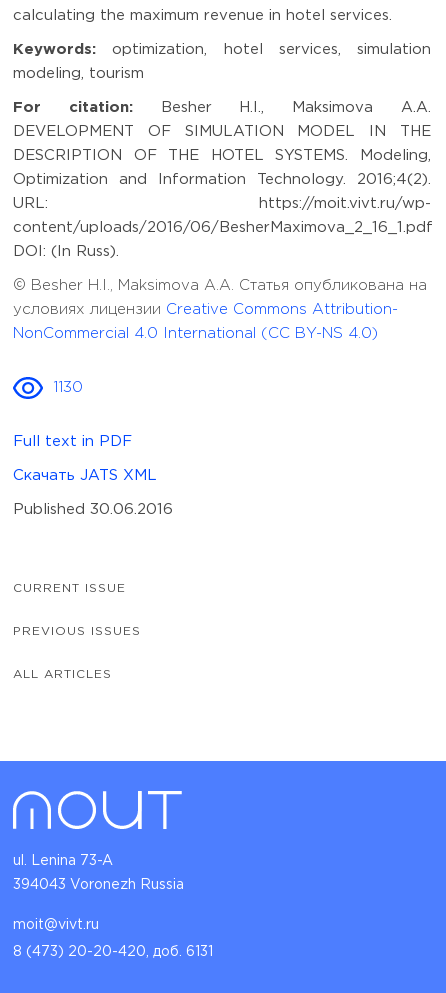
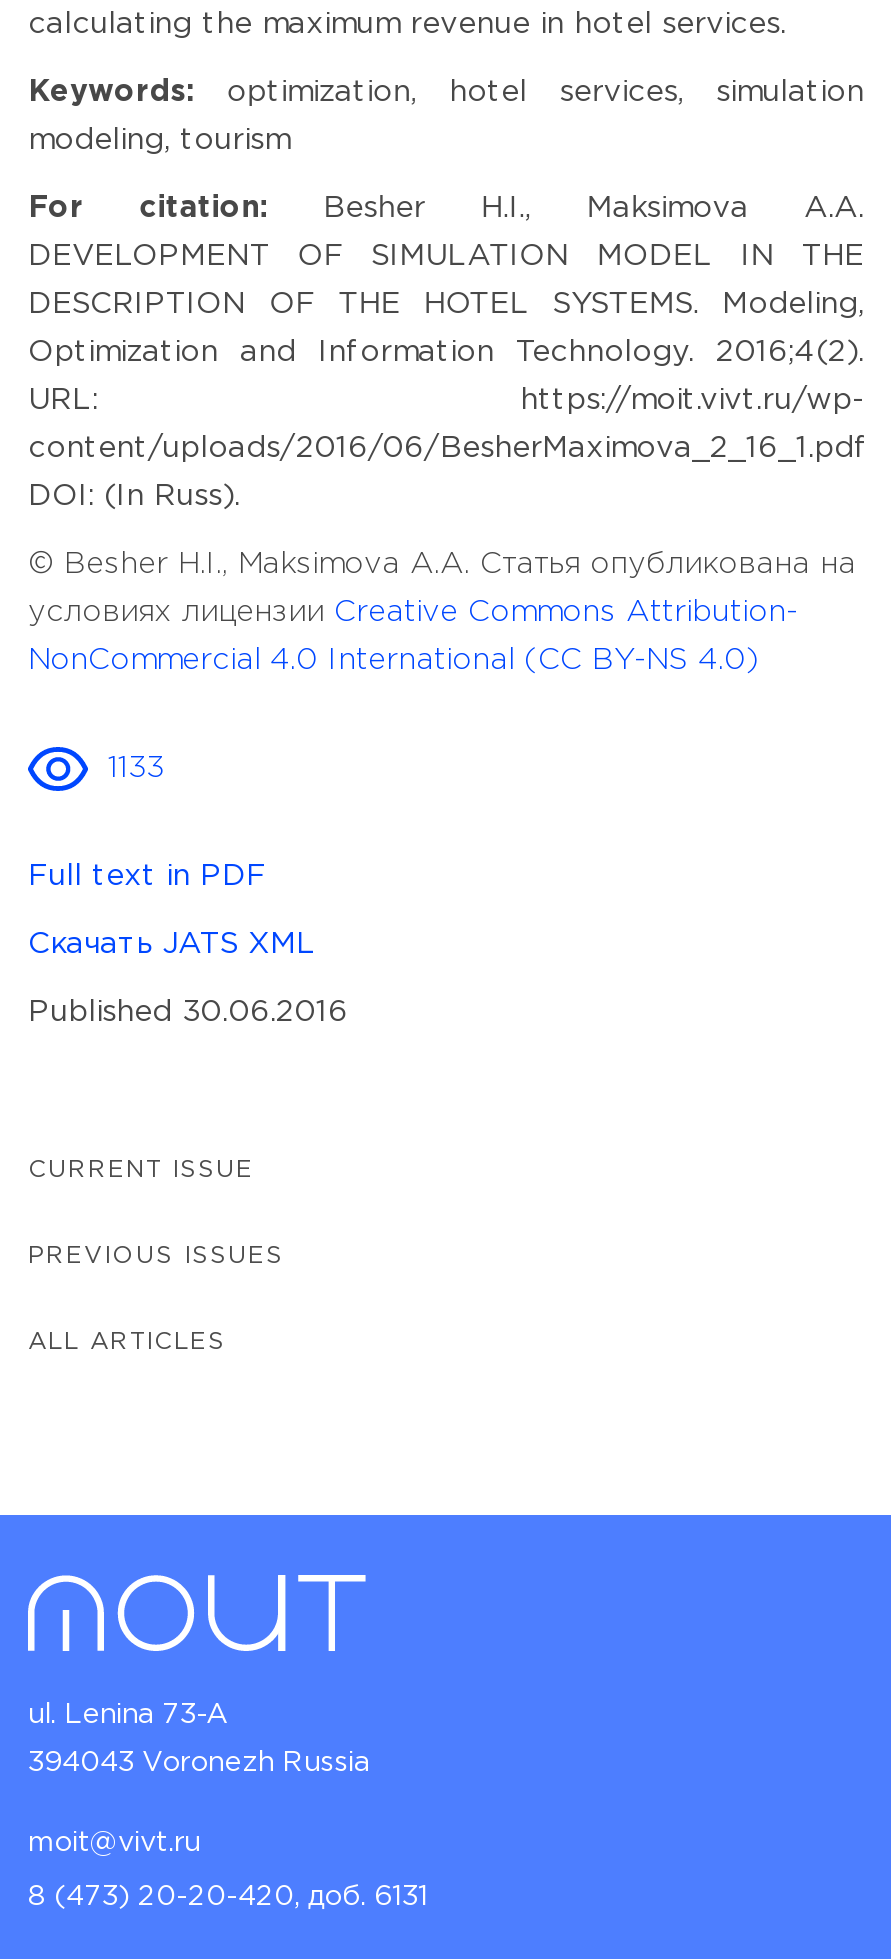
- 1130
+ 1133
